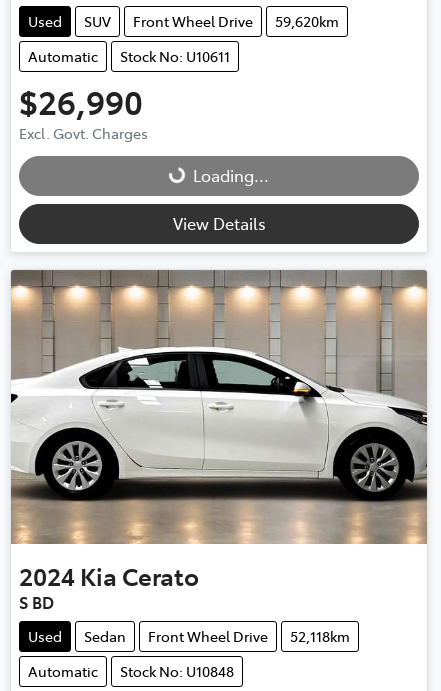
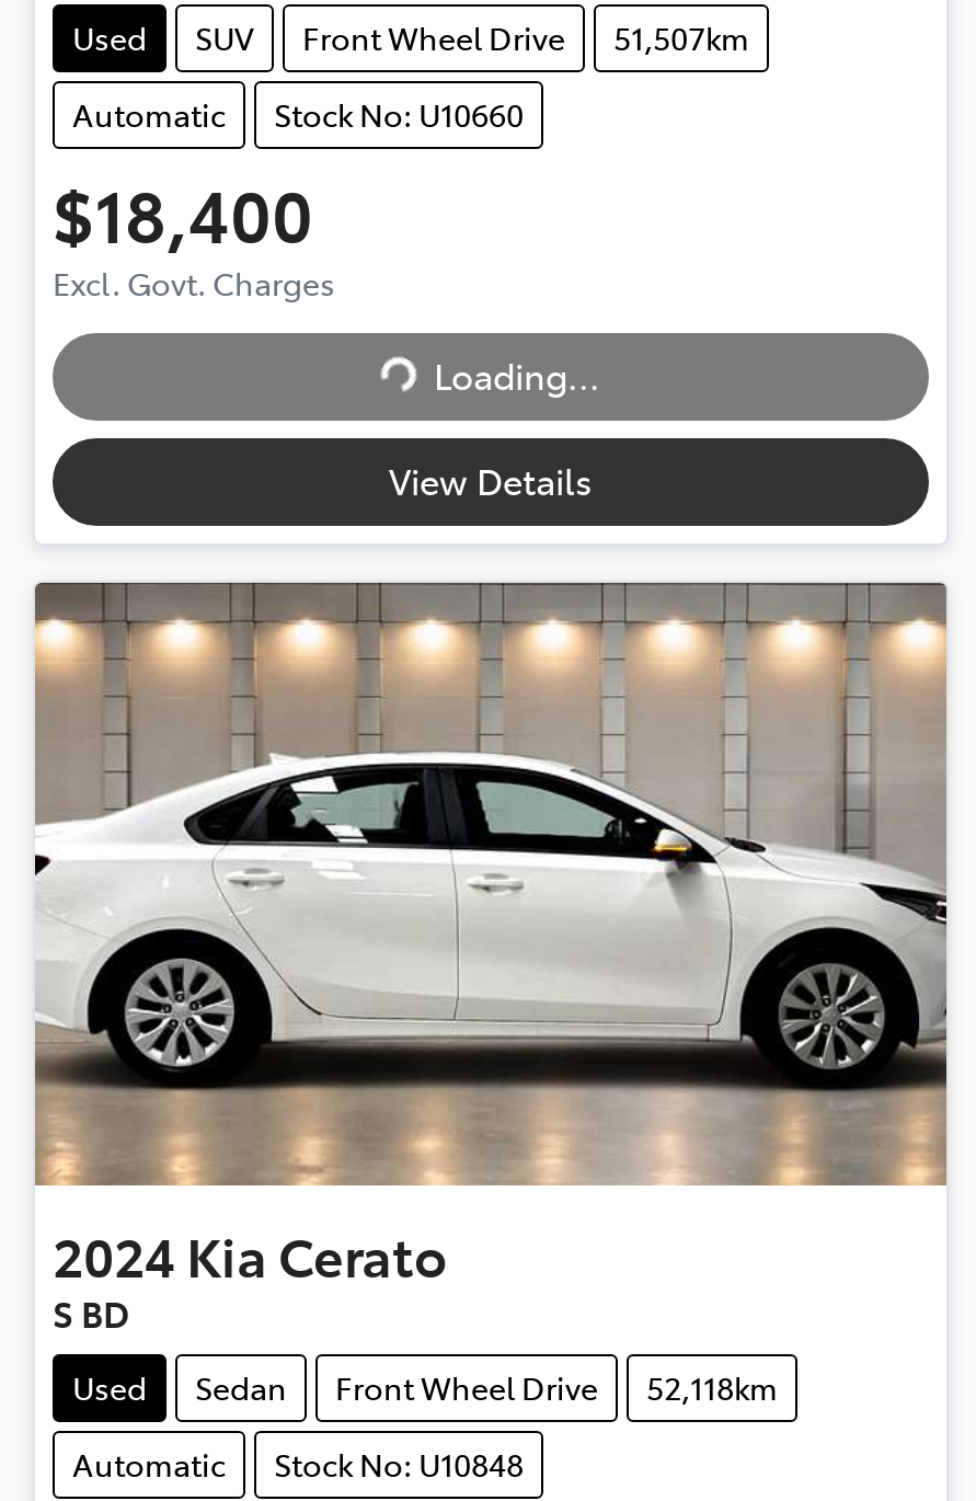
- Used SUV Front Wheel Drive 59,620km
+ Used SUV Front Wheel Drive 51,507km

- Automatic Stock No: U10611
+ Automatic Stock No: U10660

- $26,990
+ $18,400
